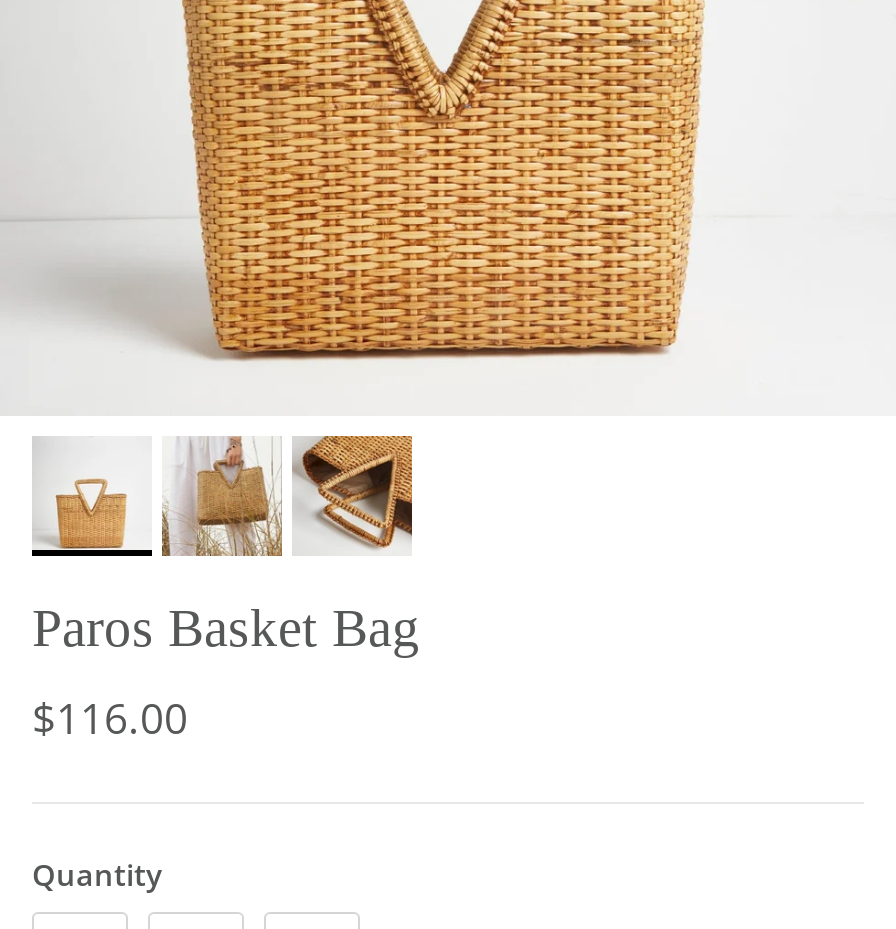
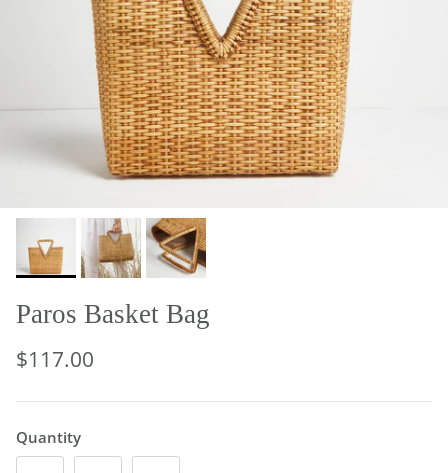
- $116.00
+ $117.00
